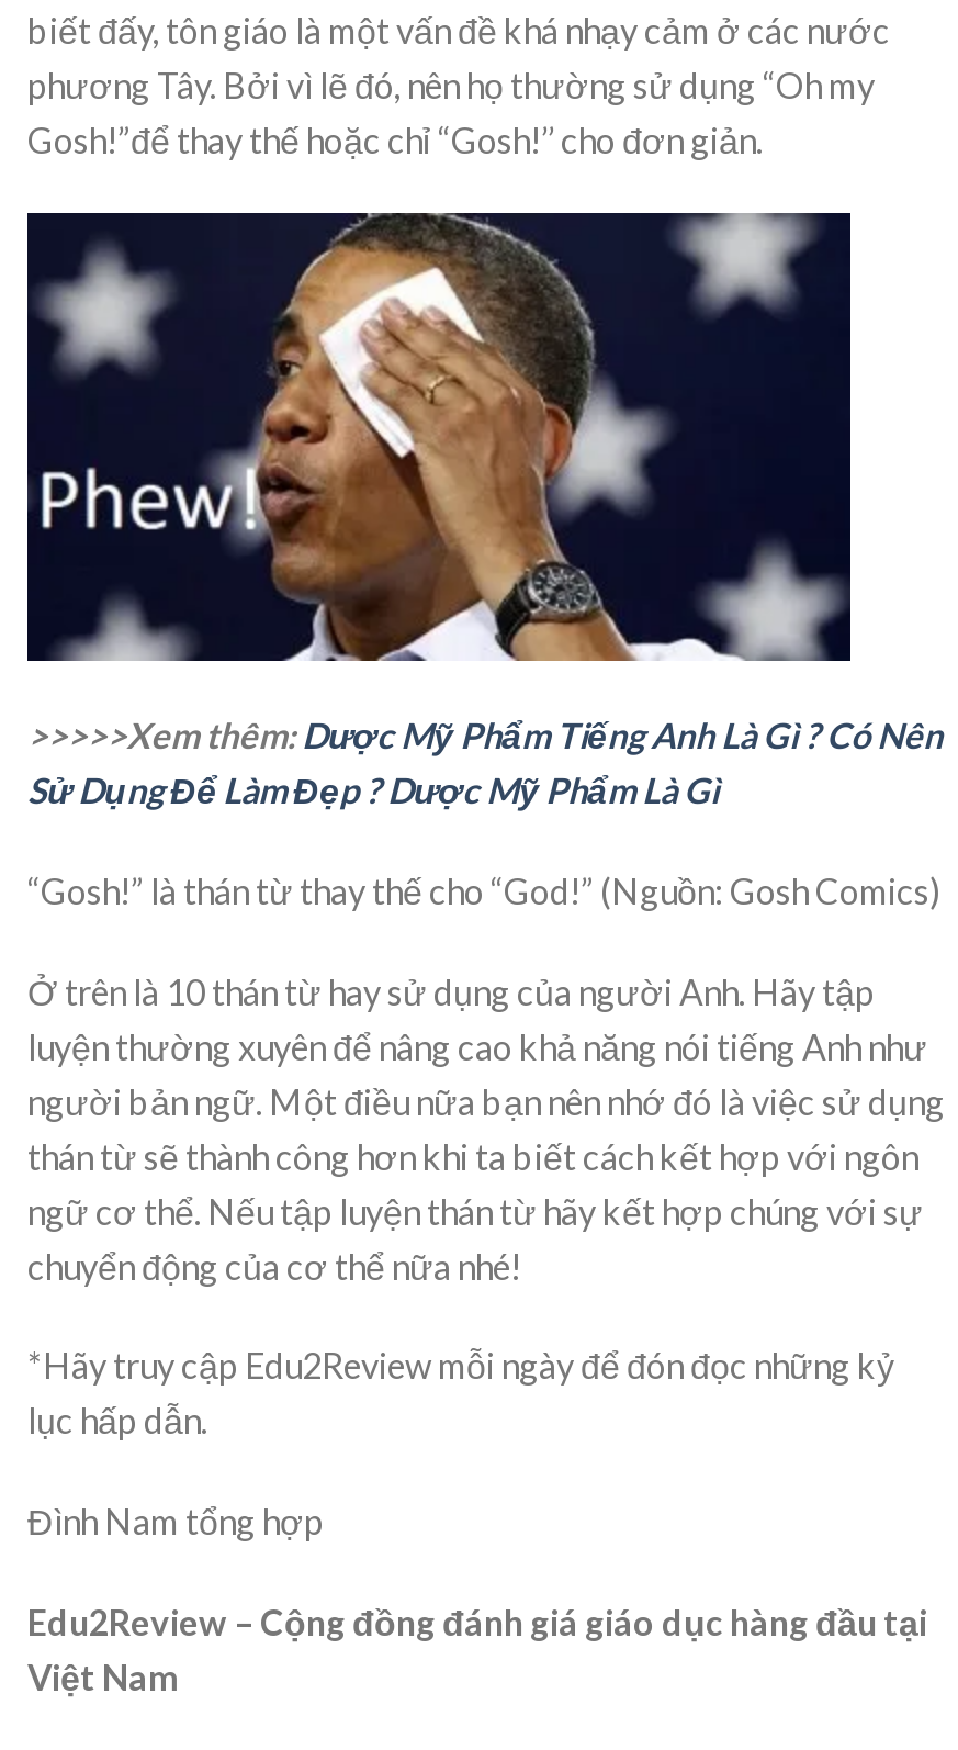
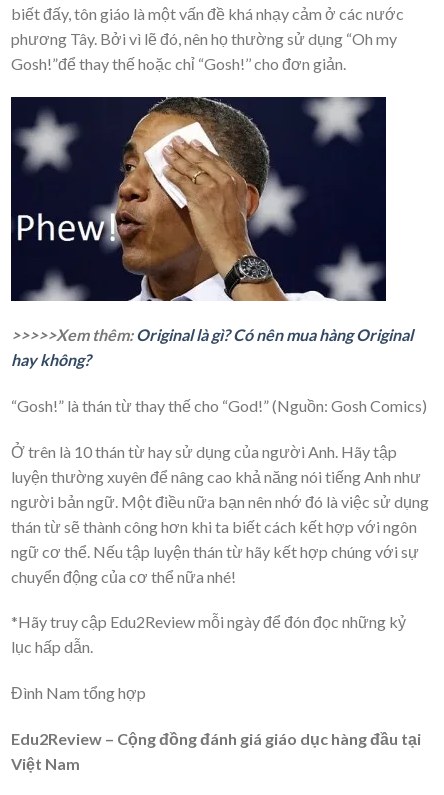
- >>>>>Xem thêm: Dược Mỹ Phẩm Tiếng Anh Là Gì ? Có Nên
- Sử Dụng Để Làm Đẹp ? Dược Mỹ Phẩm Là Gì
+ >>>>>Xem thêm: Original là gì? Có nên mua hàng Original
+ hay không?
